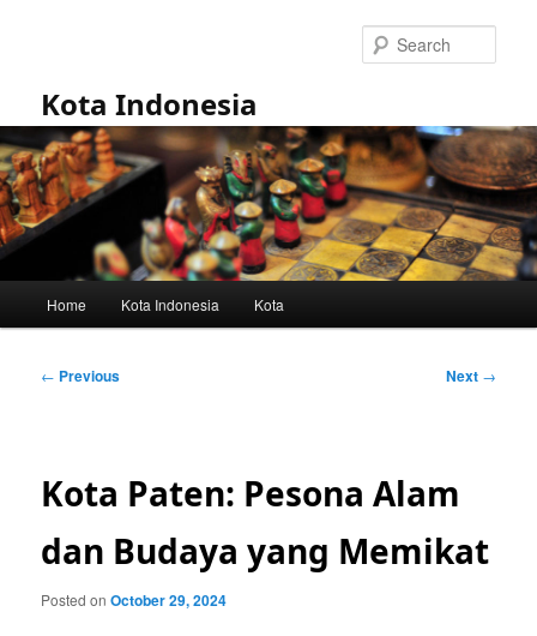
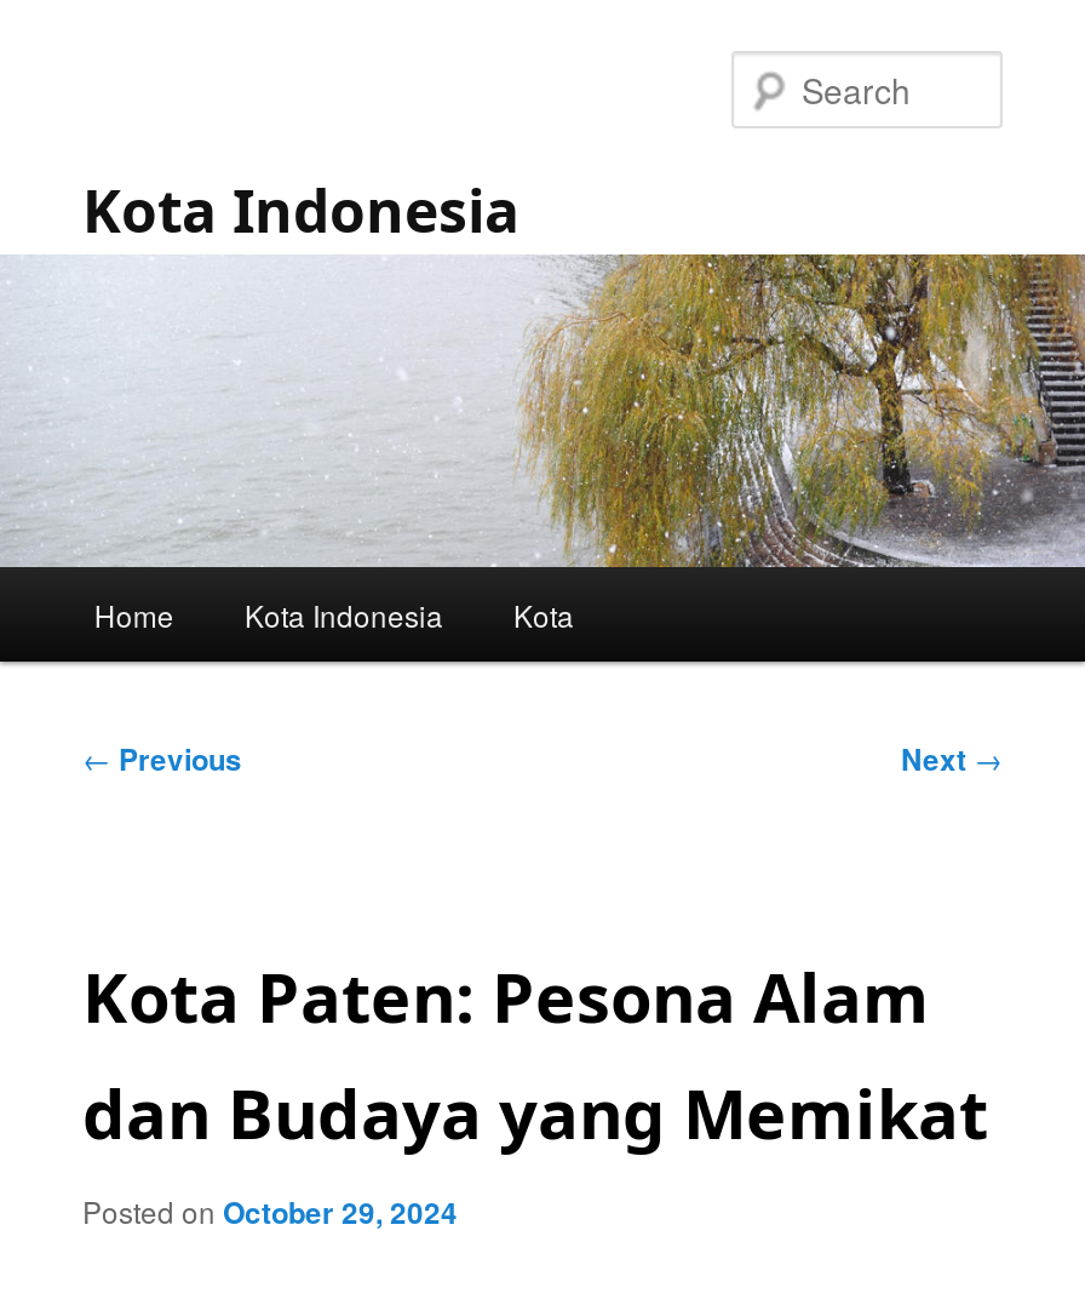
- [image]
+ [image]
